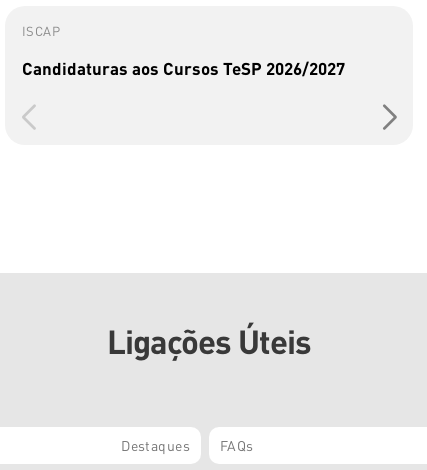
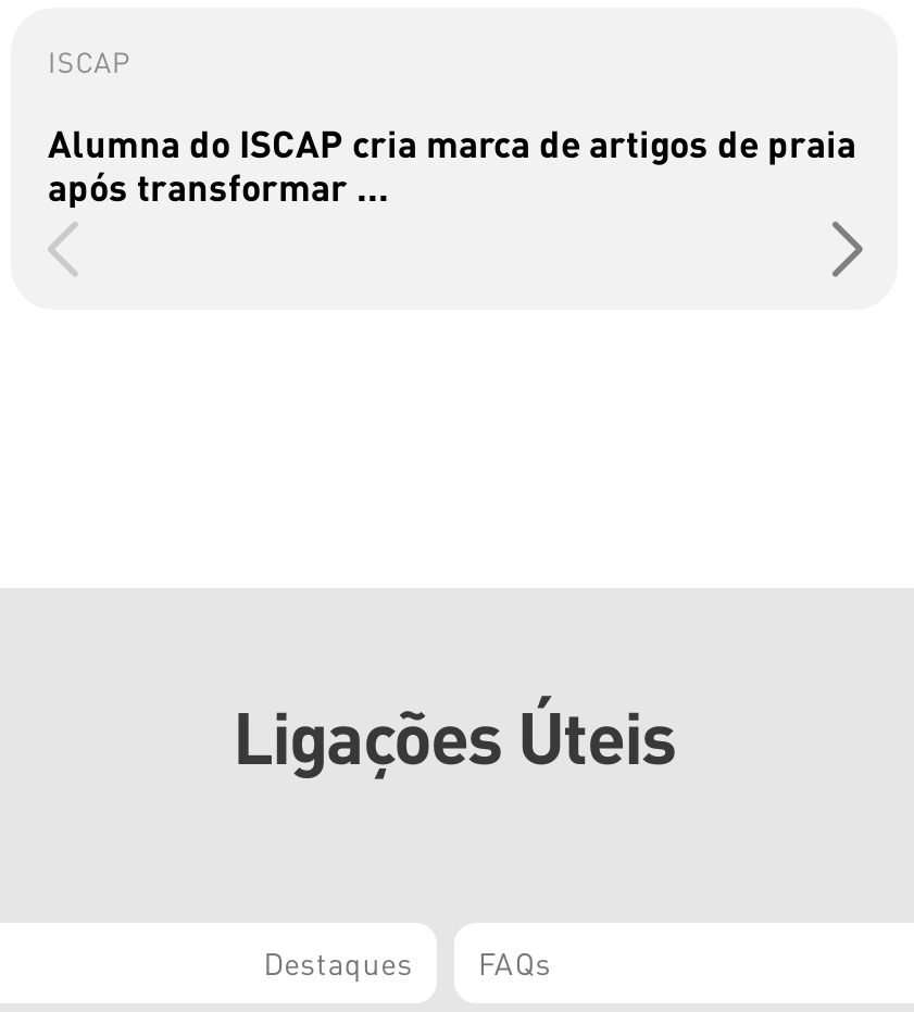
- Candidaturas aos Cursos TeSP 2026/2027
+ Alumna do ISCAP cria marca de artigos de praia
+ após transformar ...
